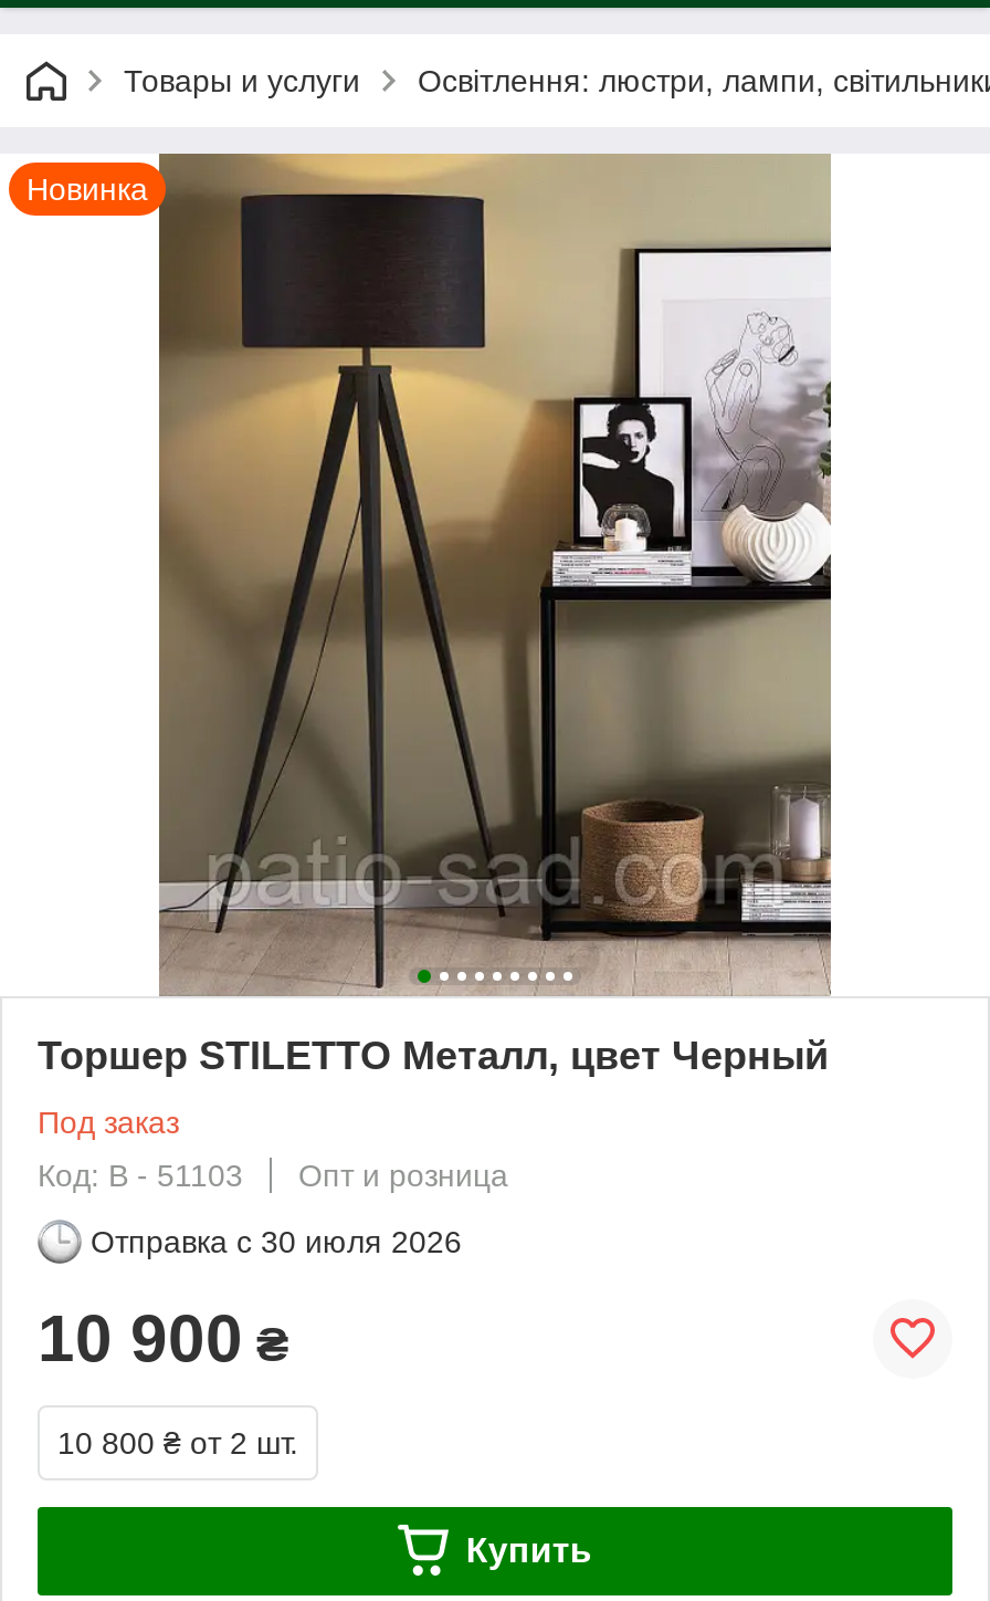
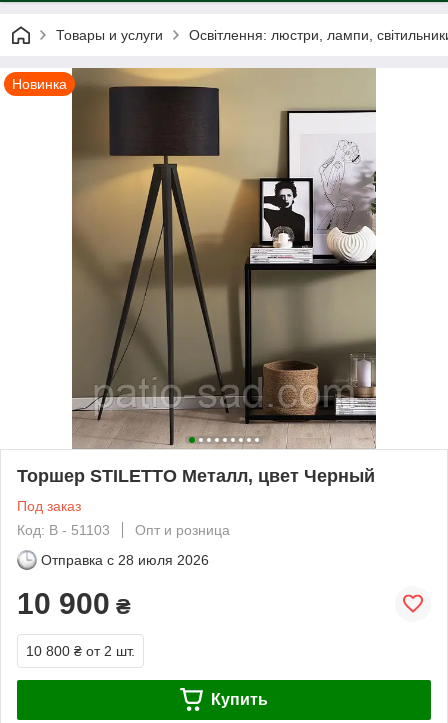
- Отправка с 30 июля 2026
+ Отправка с 28 июля 2026
